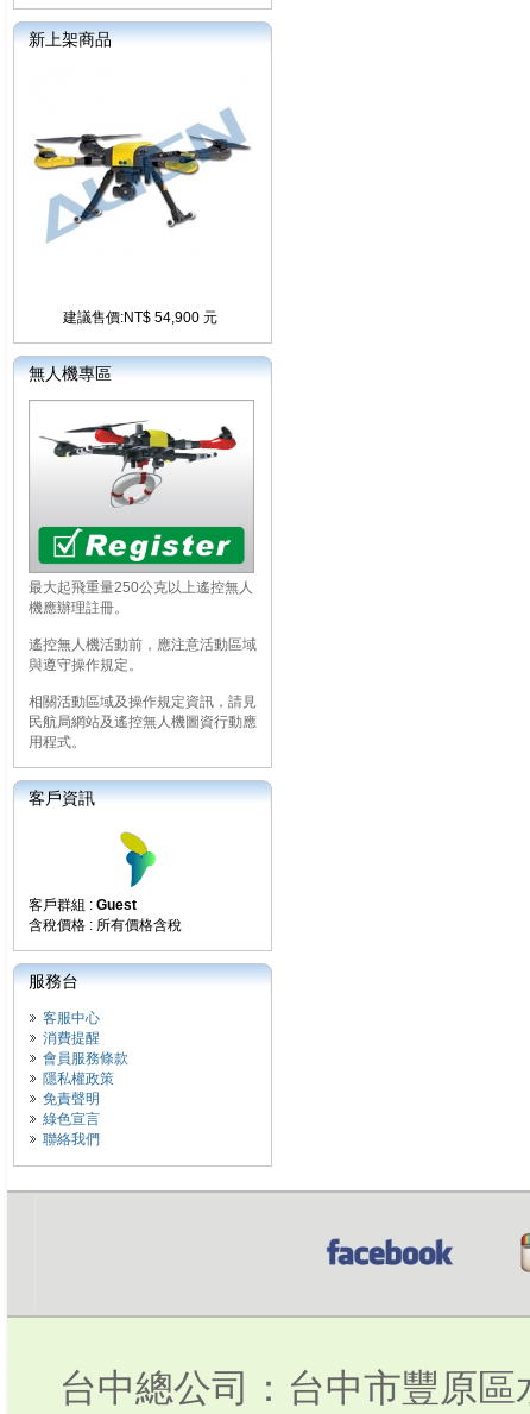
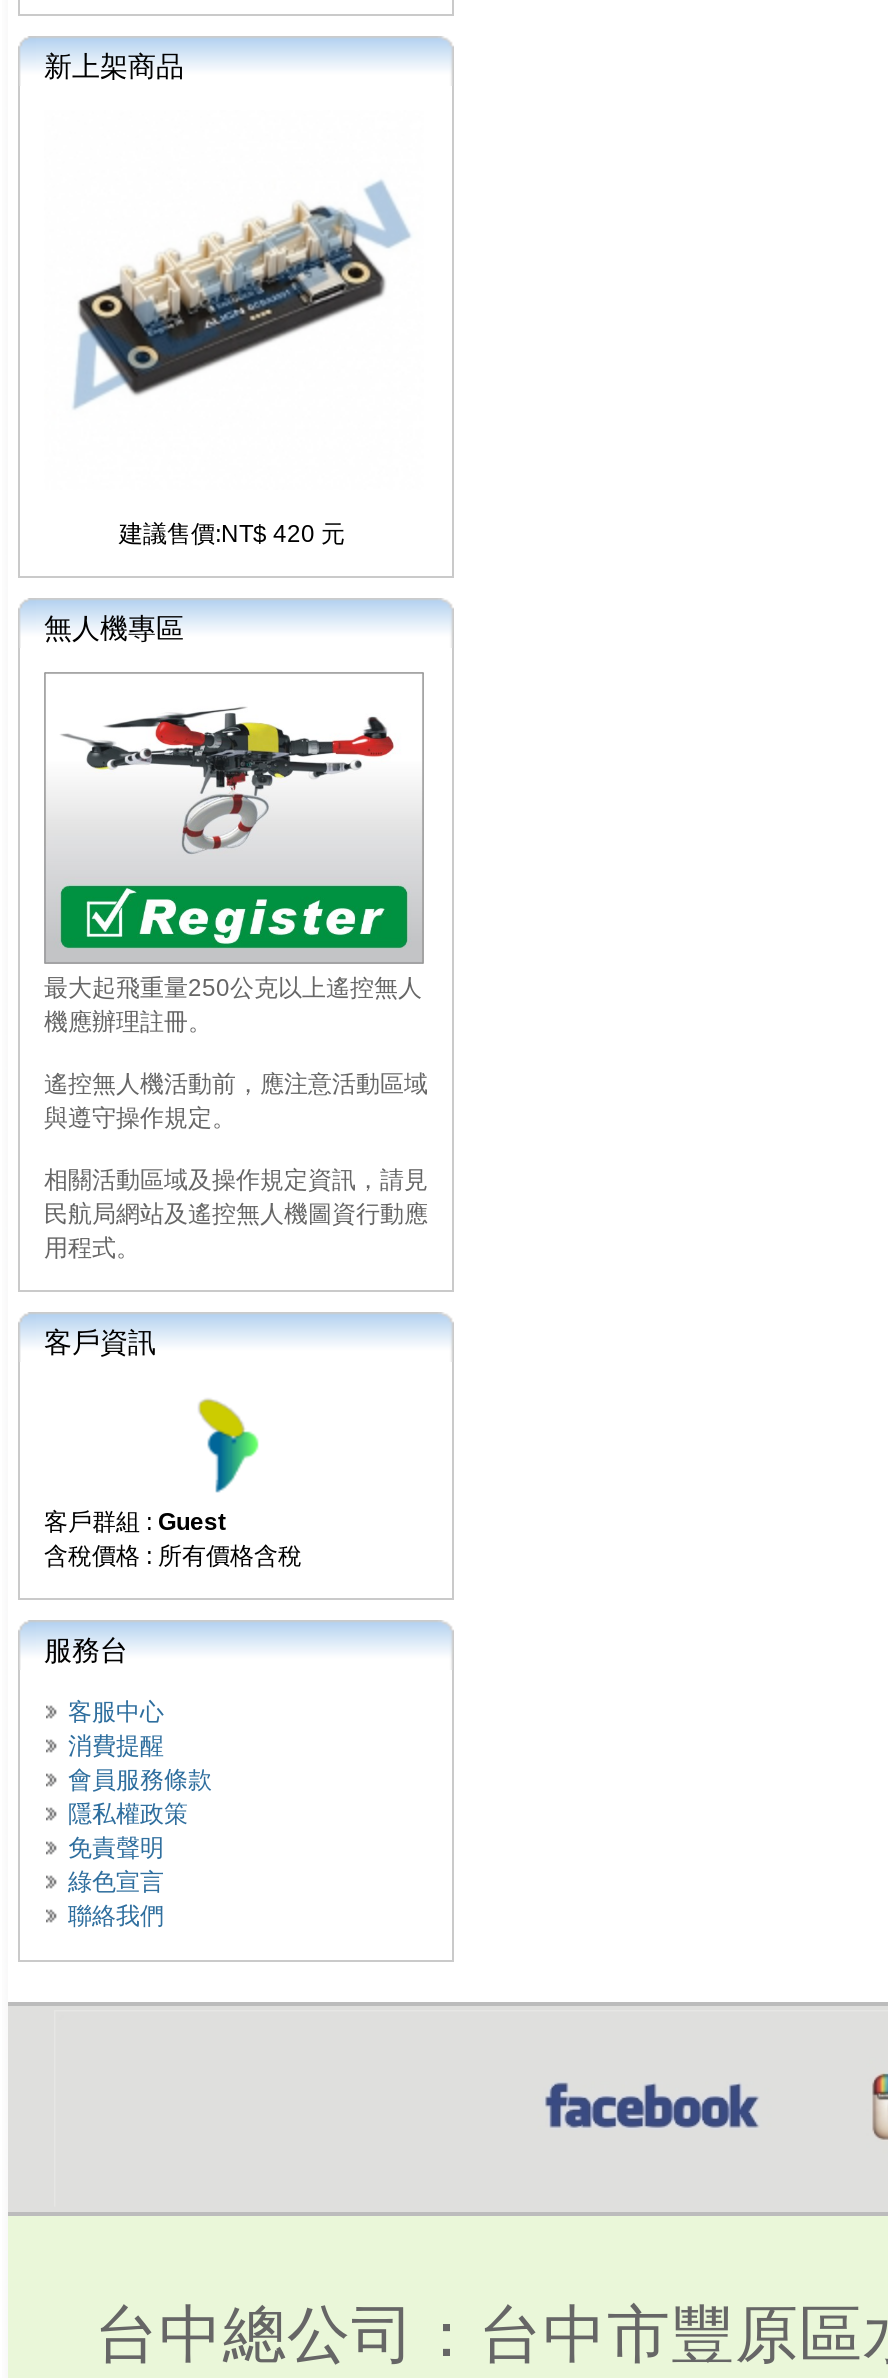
- [image]
+ [image]

- 建議售價:NT$ 54,900 元
+ 建議售價:NT$ 420 元
